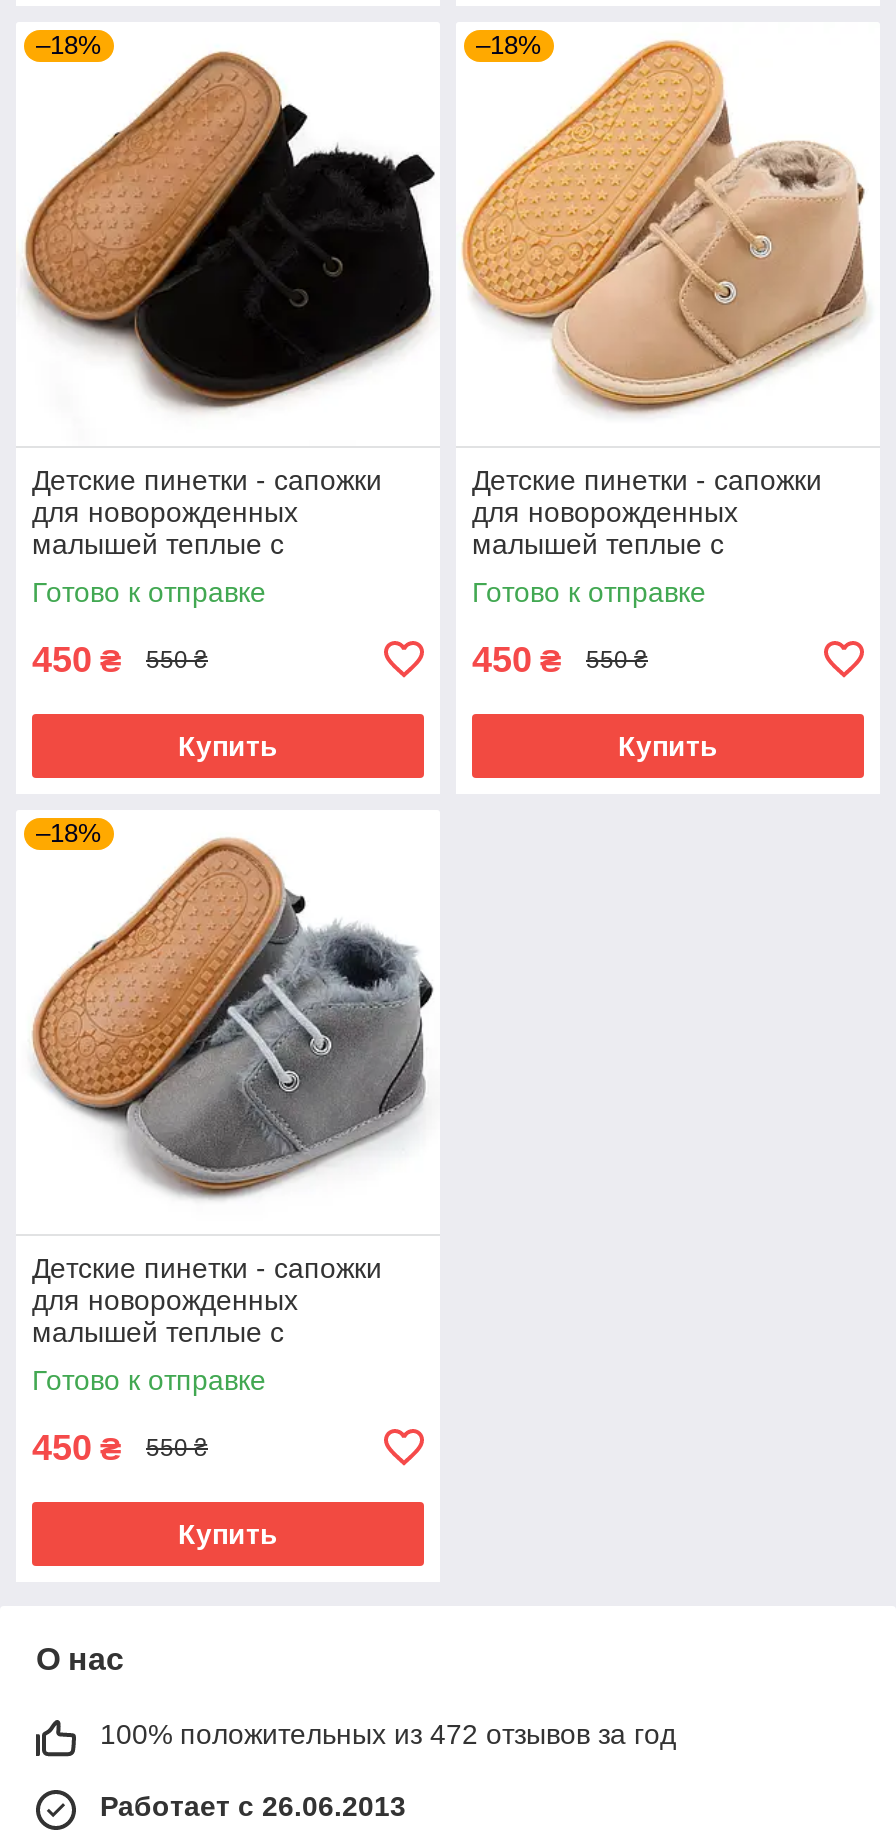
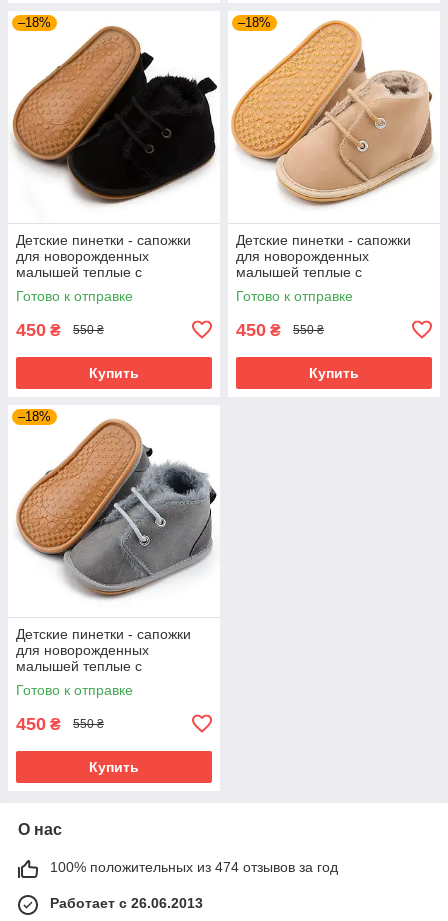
- 100% положительных из 472 отзывов за год
+ 100% положительных из 474 отзывов за год
